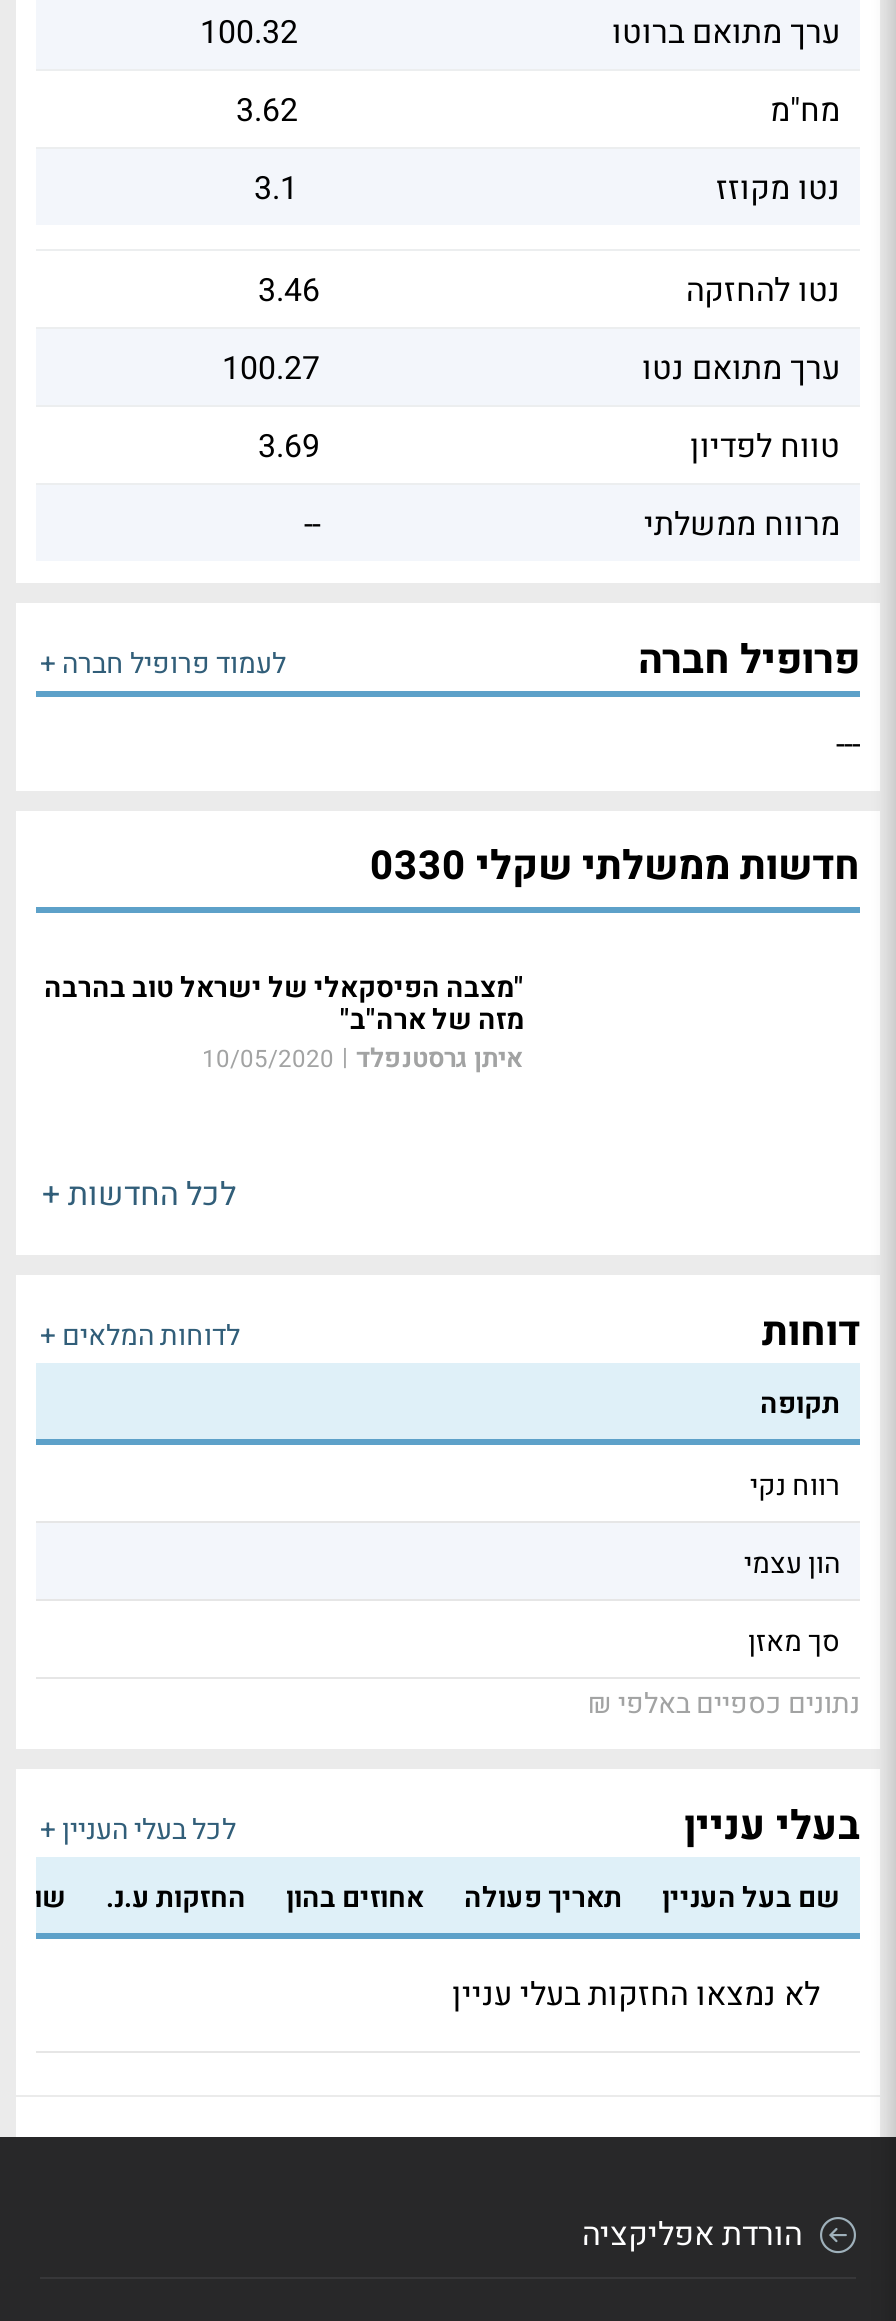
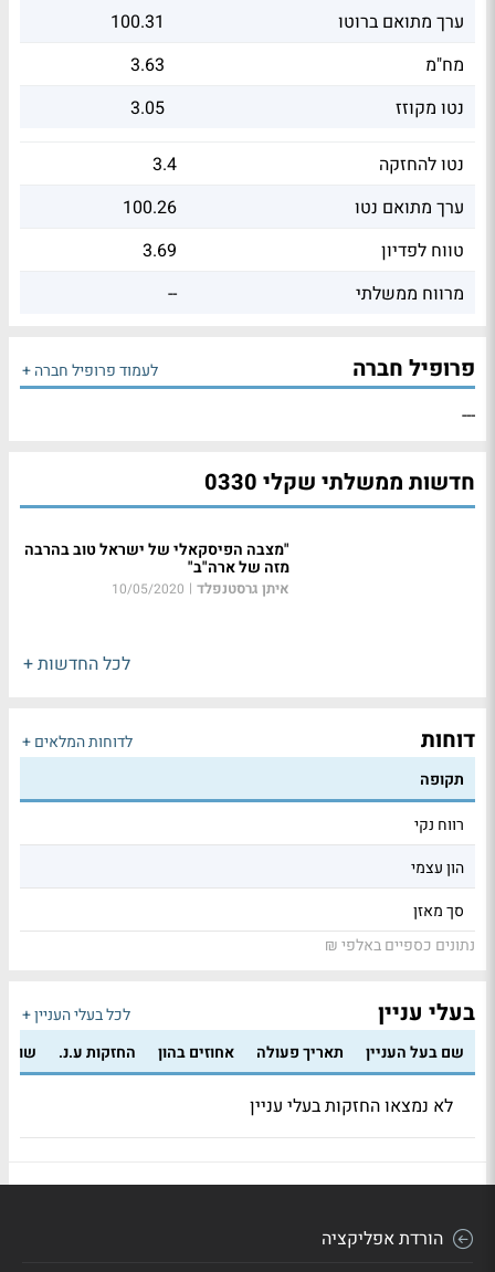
- 100.32
+ 100.31

- 3.62
+ 3.63

- 3.1
+ 3.05

- 3.46
+ 3.4

- 100.27
+ 100.26
